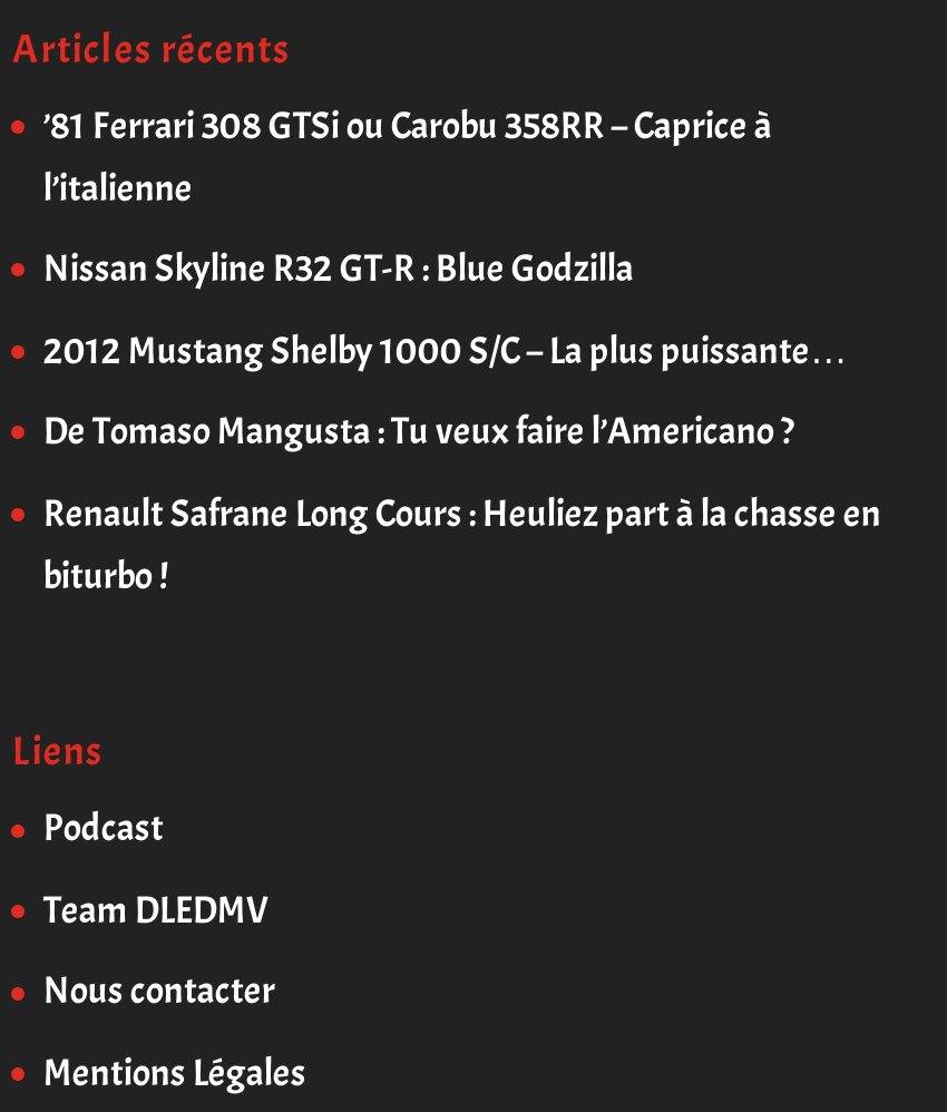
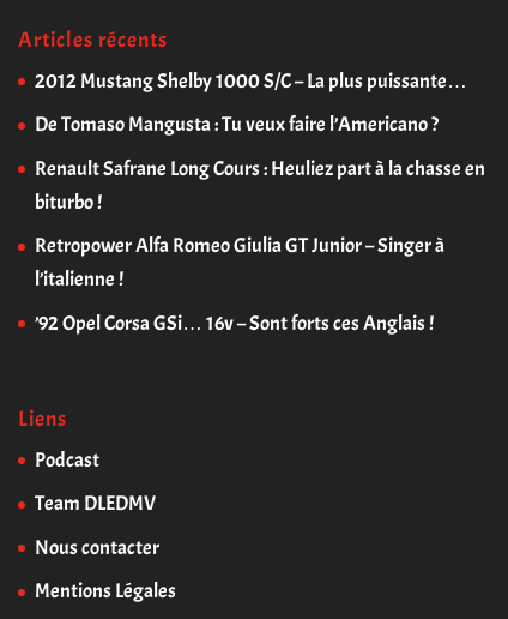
- ’81 Ferrari 308 GTSi ou Carobu 358RR – Caprice à
- l’italienne
- Nissan Skyline R32 GT-R : Blue Godzilla

moved up: 2012 Mustang Shelby 1000 S/C – La plus puissante… | De Tomaso Mangusta : Tu veux faire l’Americano ? | Renault Safrane Long Cours : Heuliez part à la chasse en | biturbo !

+ Retropower Alfa Romeo Giulia GT Junior – Singer à
+ l’italienne !
+ ’92 Opel Corsa GSi… 16v – Sont forts ces Anglais !
